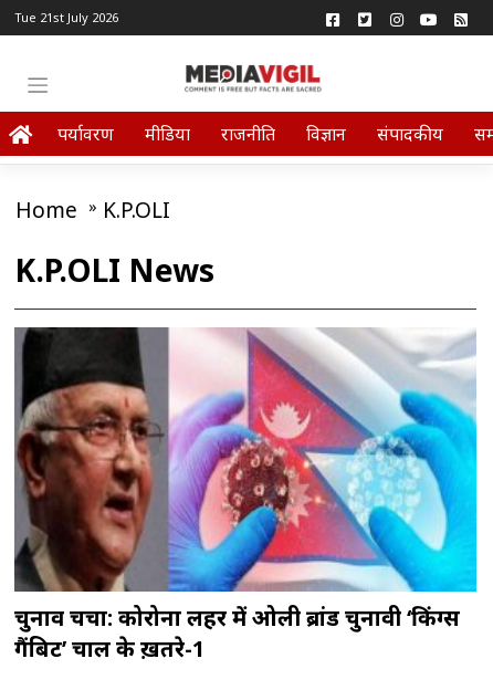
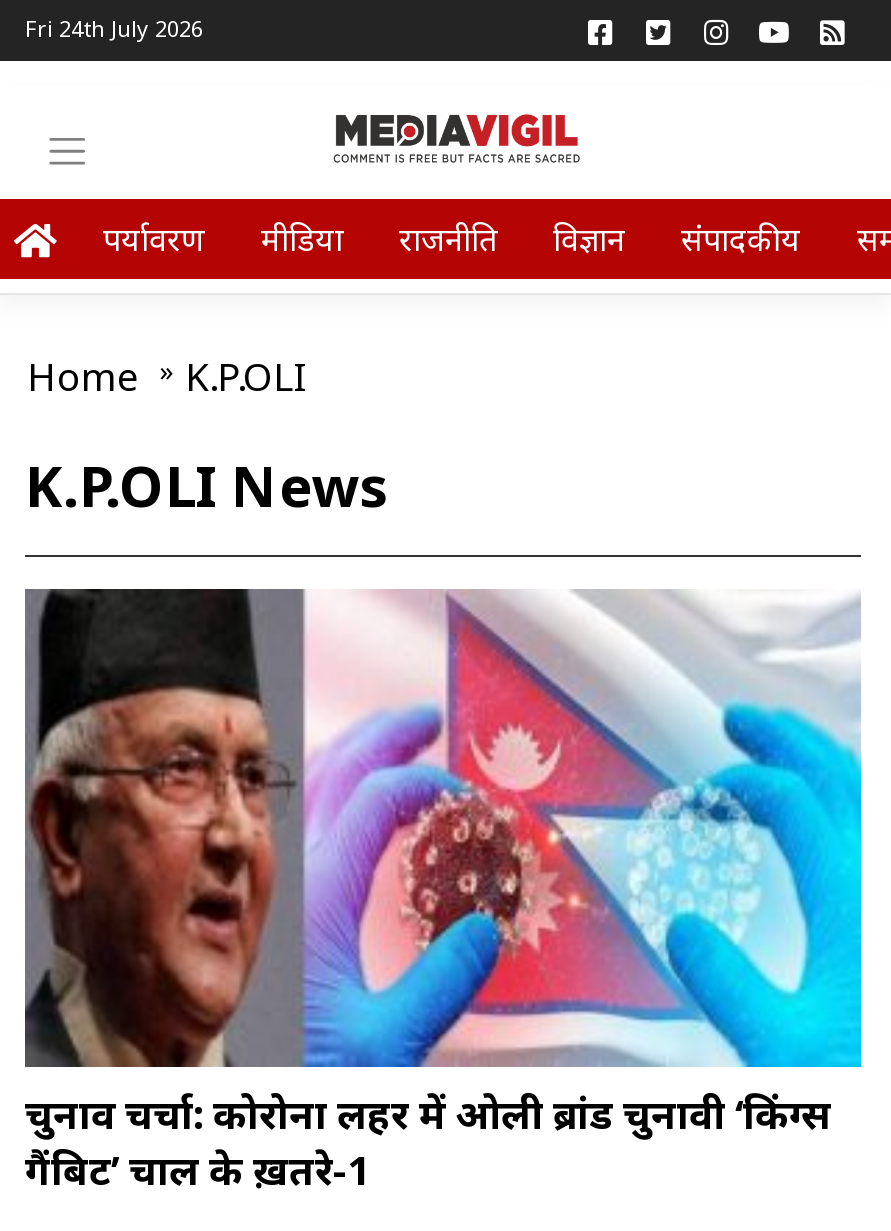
- Tue 21st July 2026
+ Fri 24th July 2026
